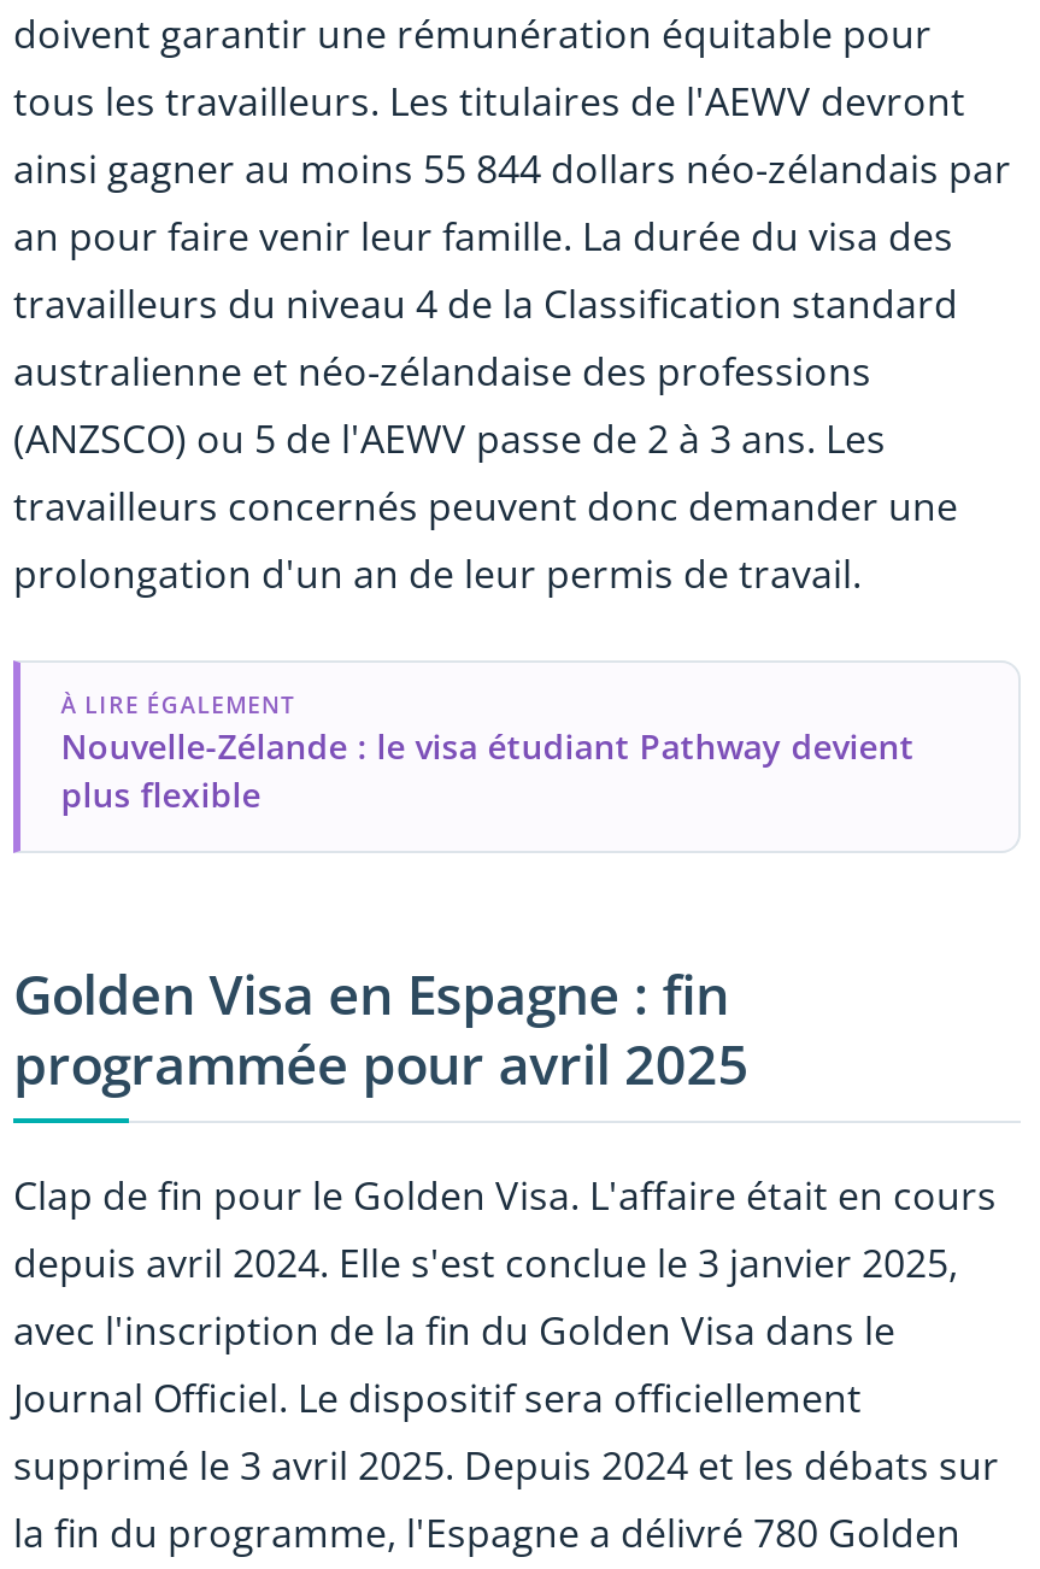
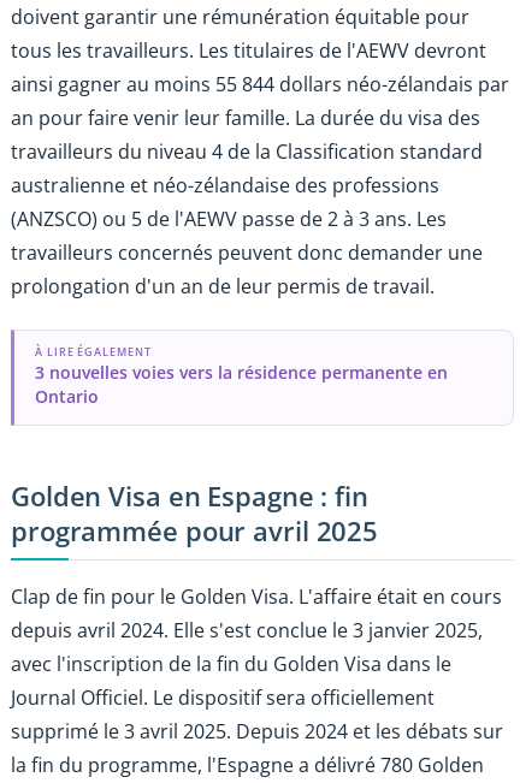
- Nouvelle-Zélande : le visa étudiant Pathway devient
- plus flexible
+ 3 nouvelles voies vers la résidence permanente en
+ Ontario
